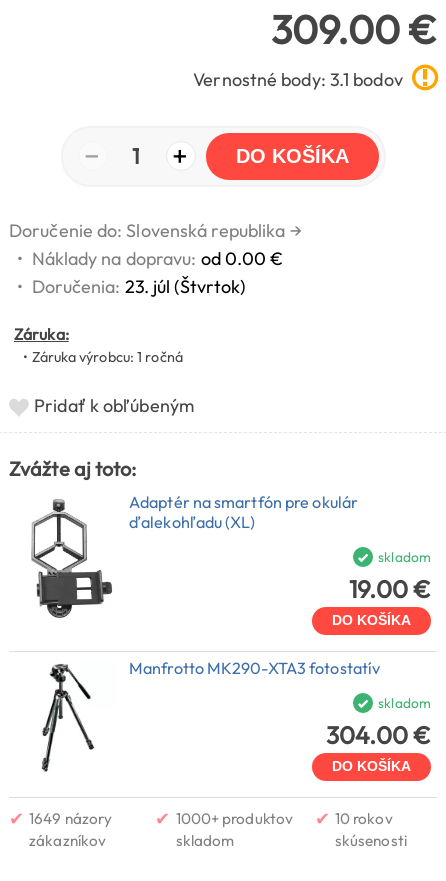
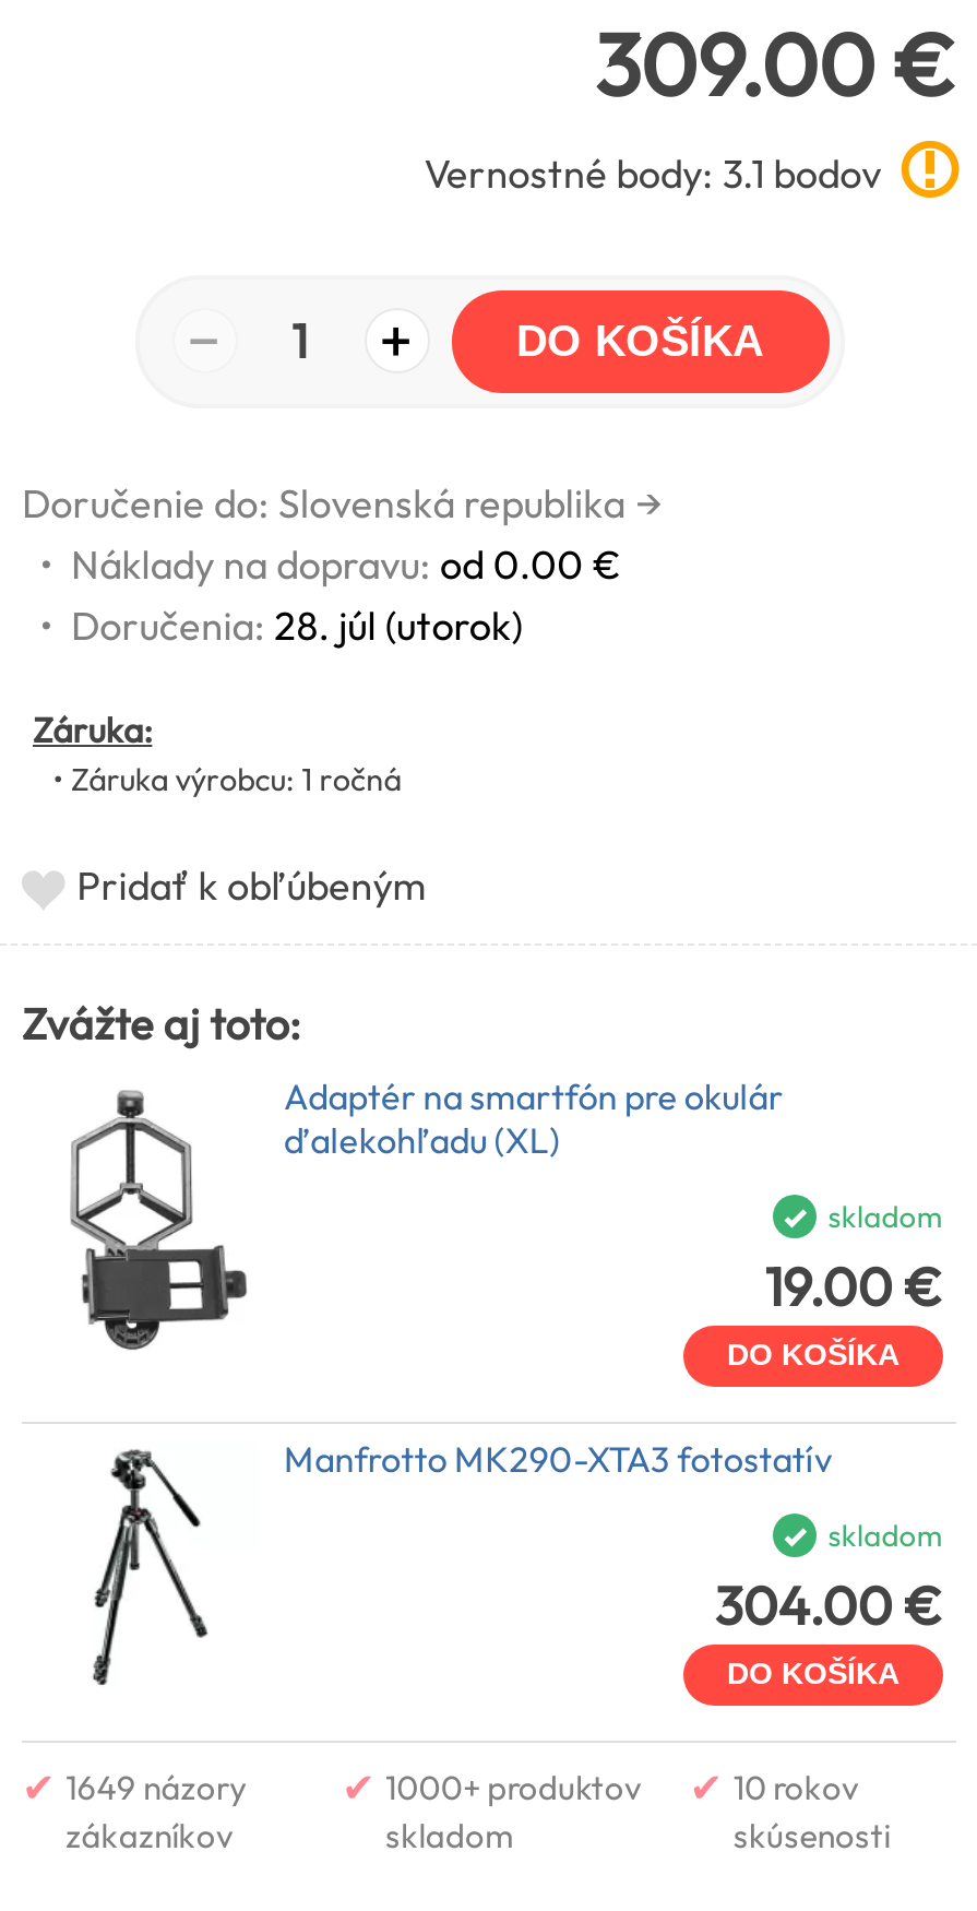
- • Doručenia: 23. júl (Štvrtok)
+ • Doručenia: 28. júl (utorok)
